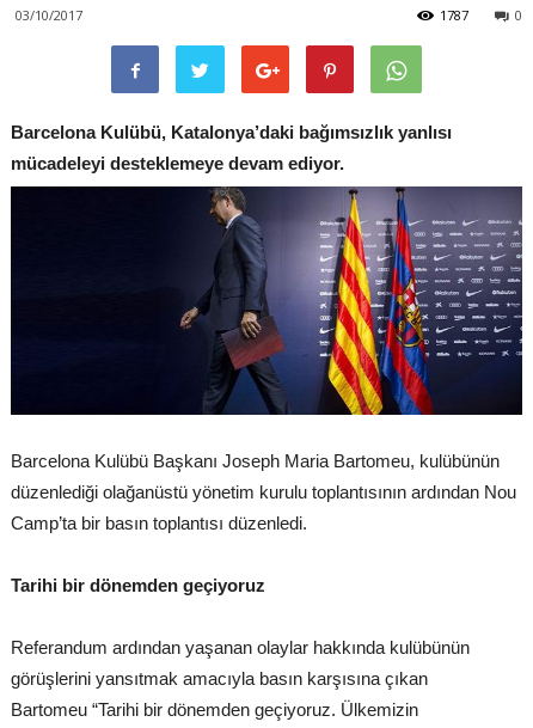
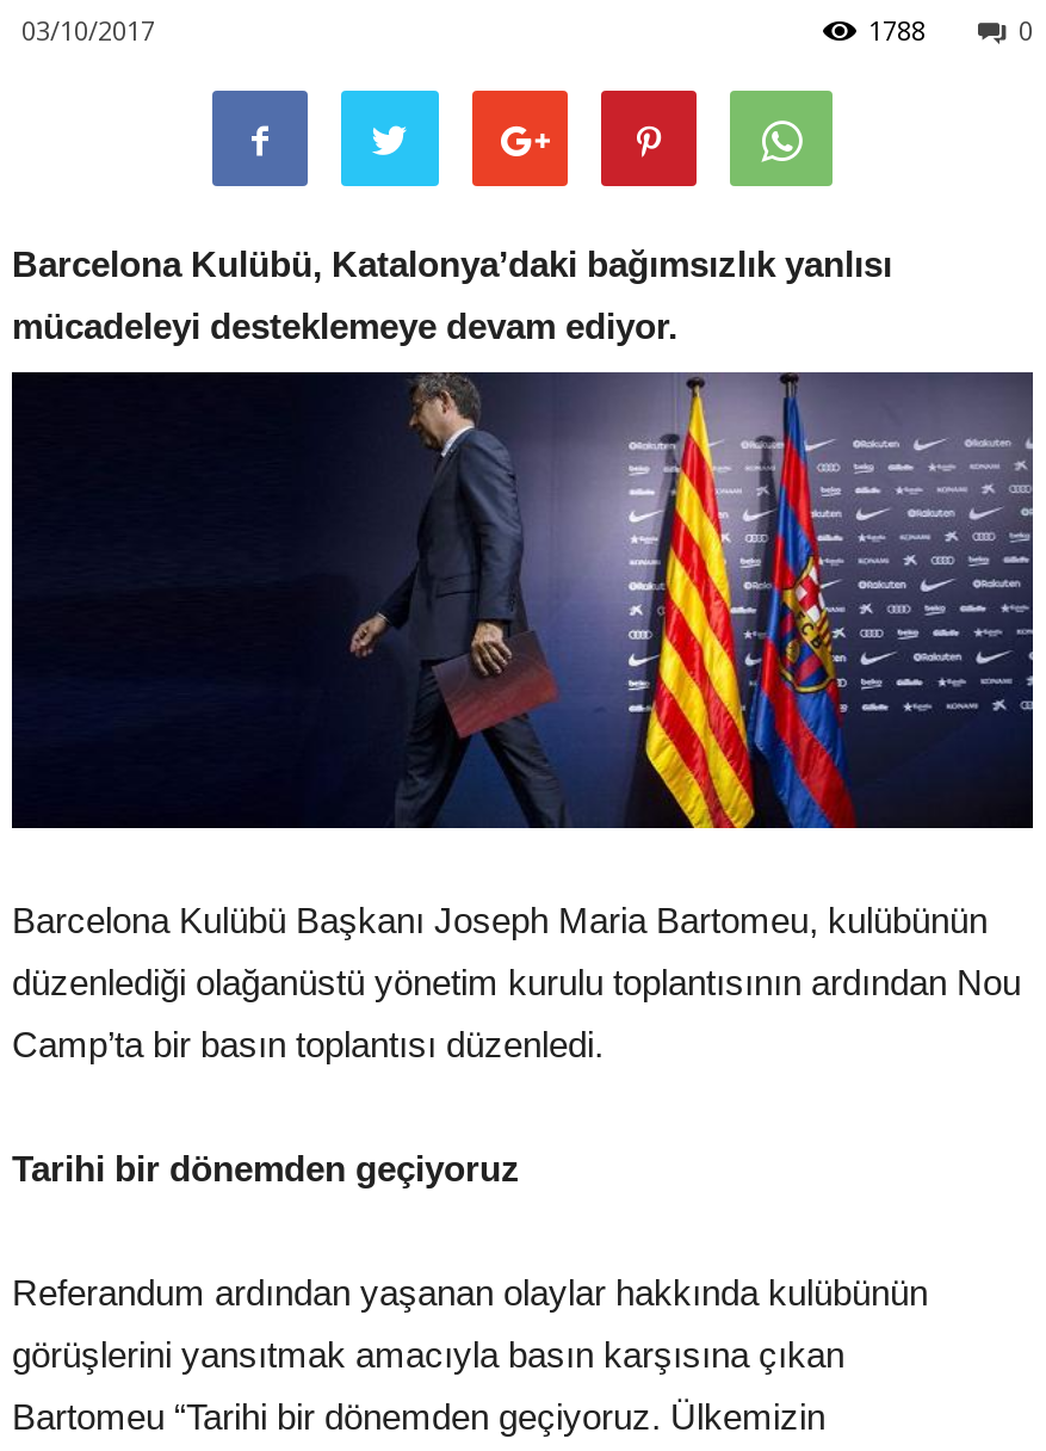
- 1787
+ 1788
